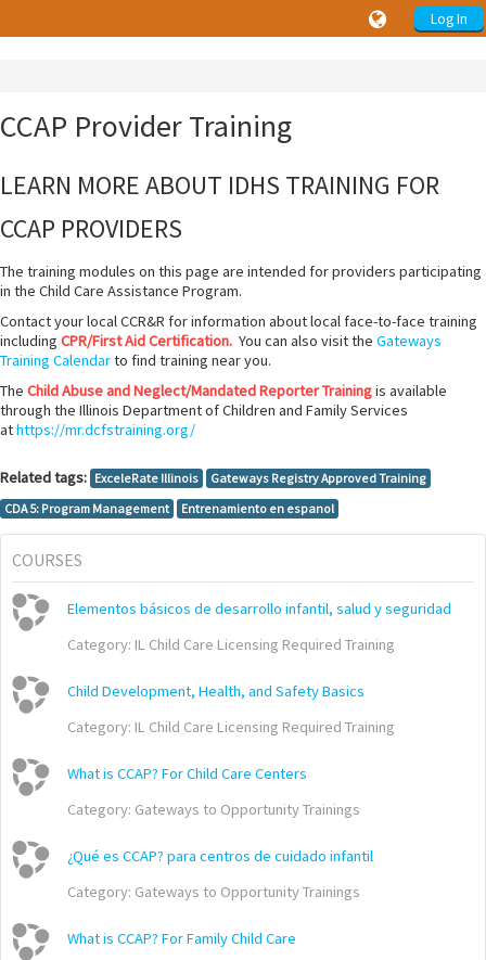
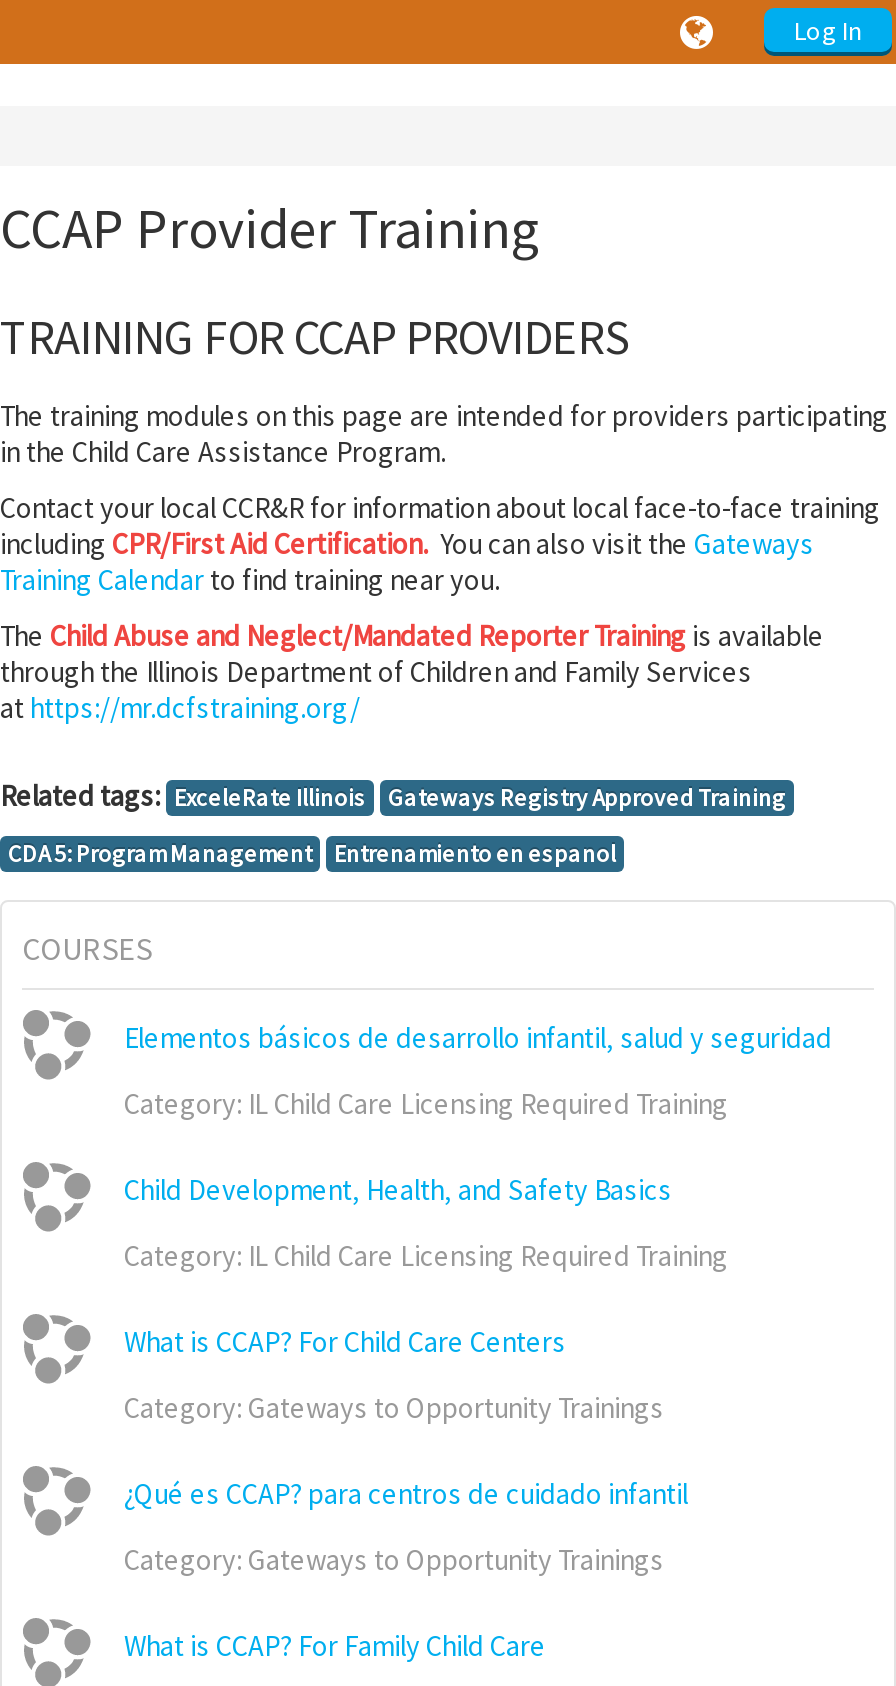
- LEARN MORE ABOUT IDHS TRAINING FOR
- CCAP PROVIDERS
+ TRAINING FOR CCAP PROVIDERS
